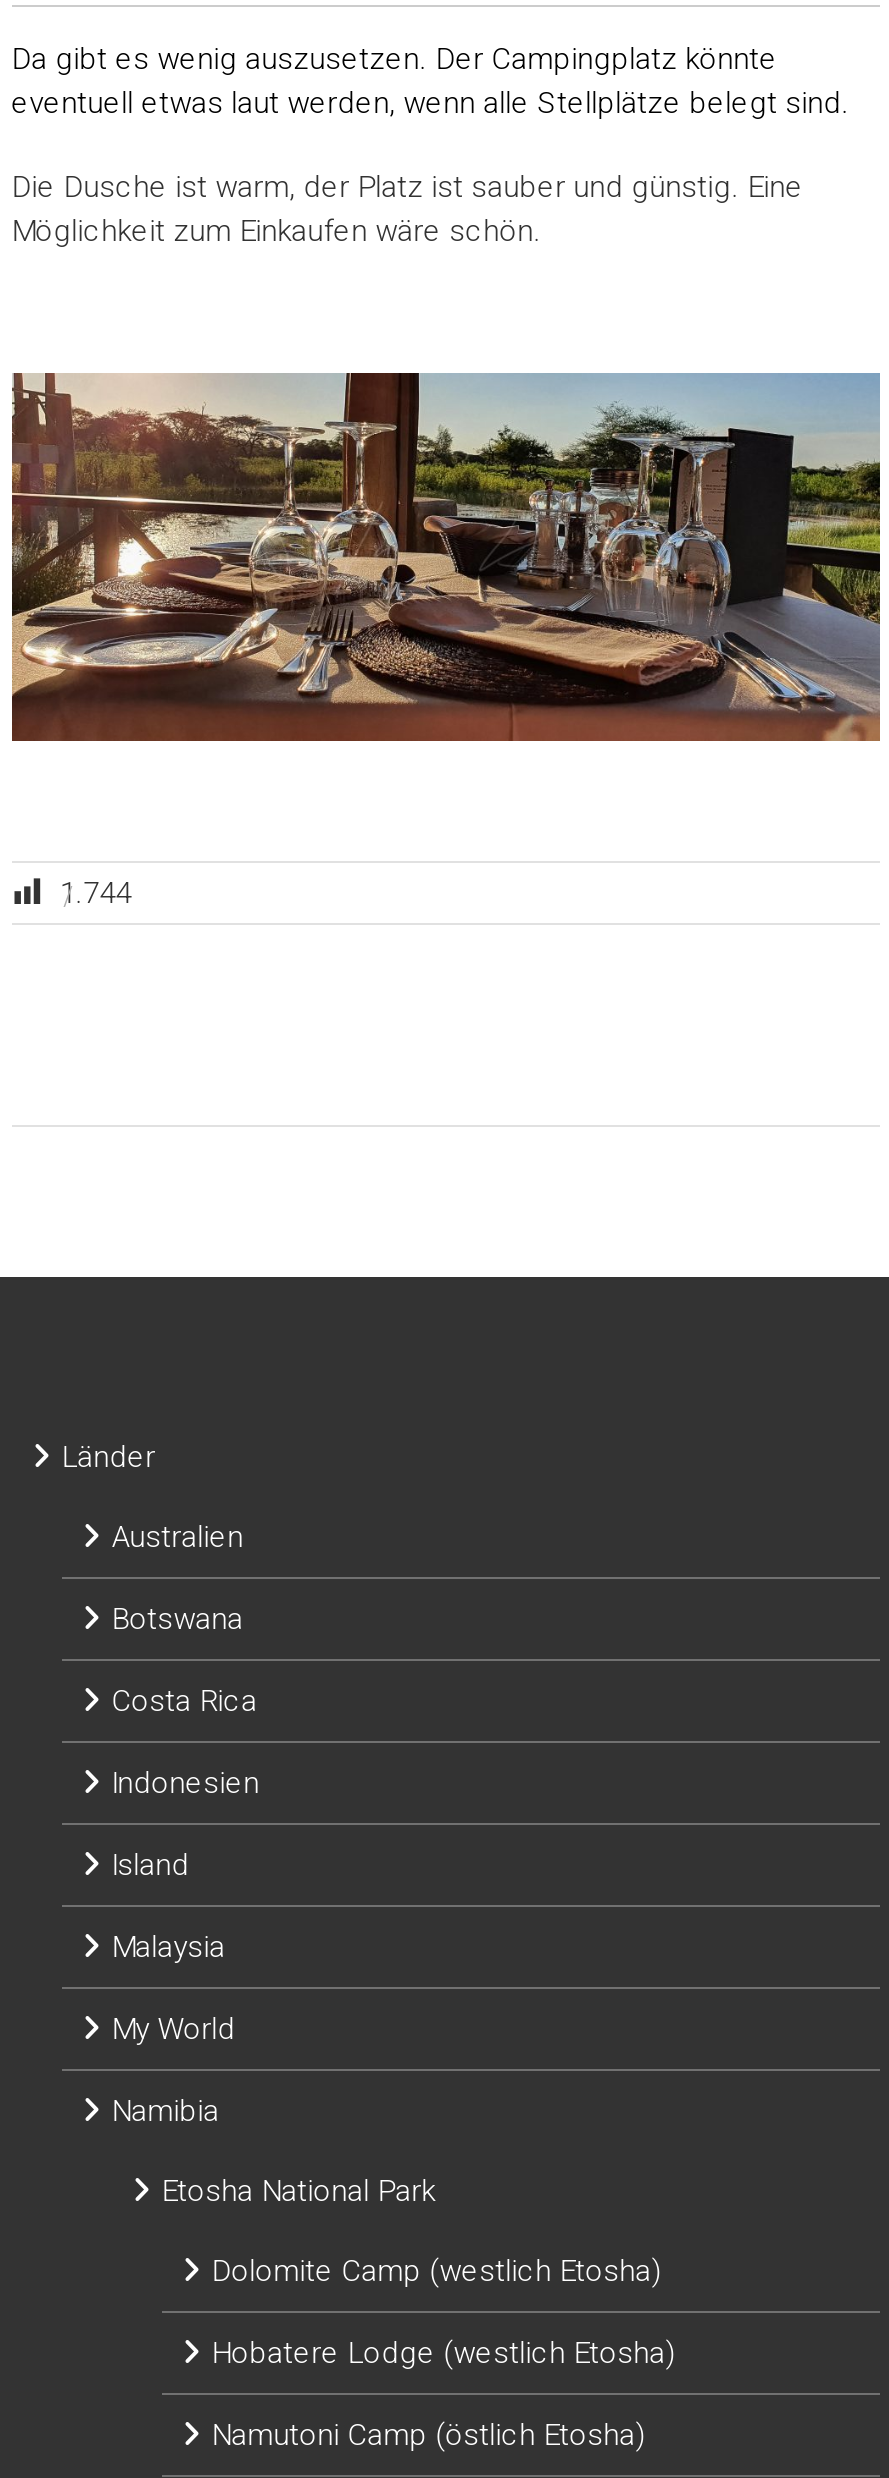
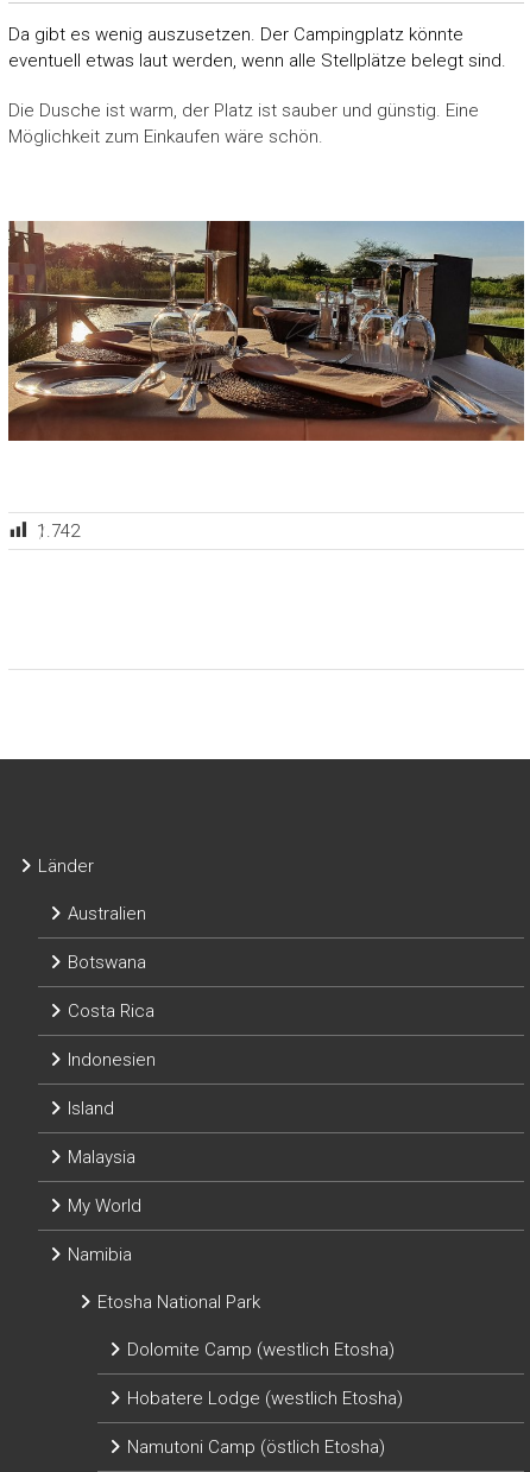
- 1.744
+ 1.742
